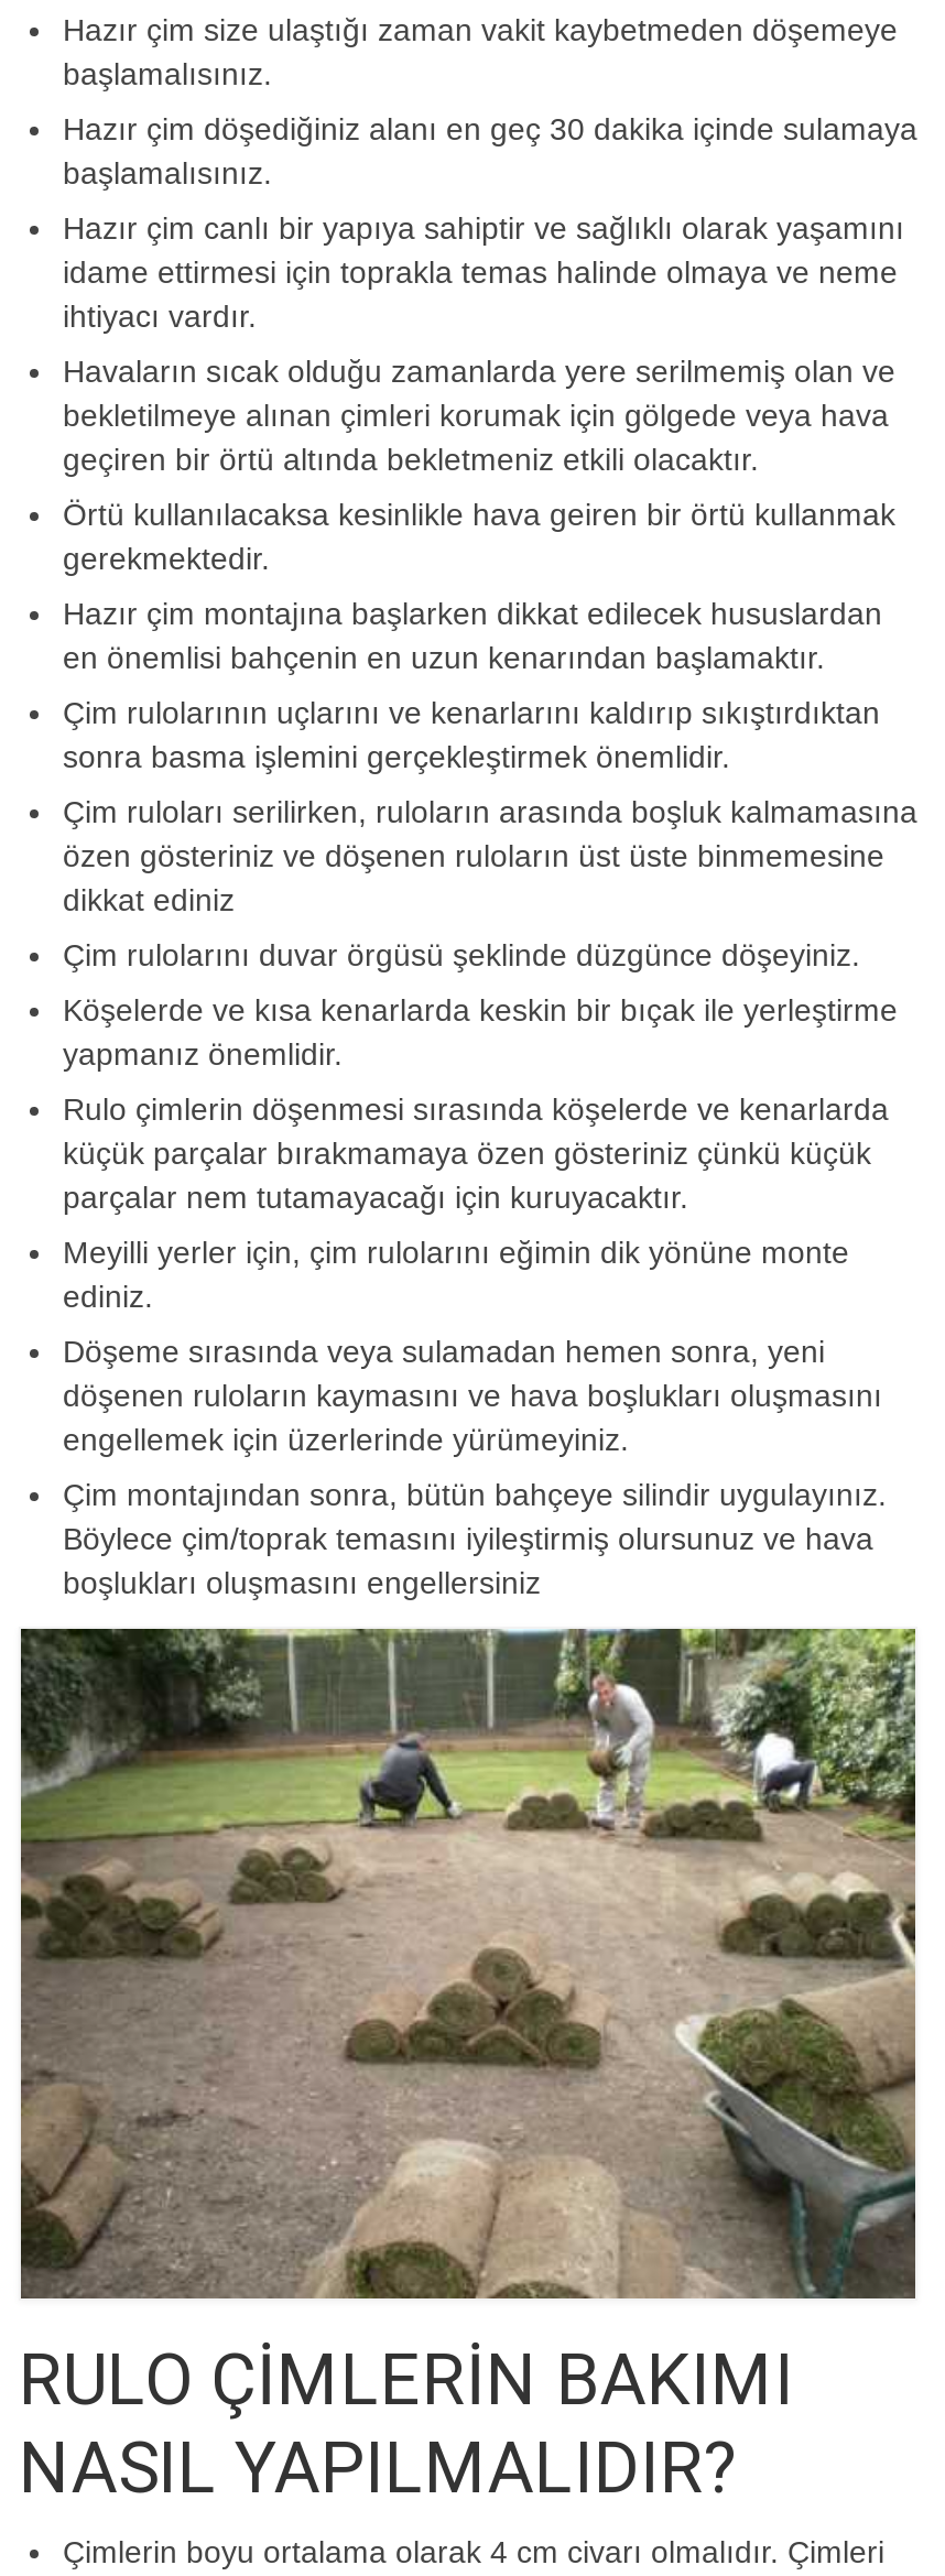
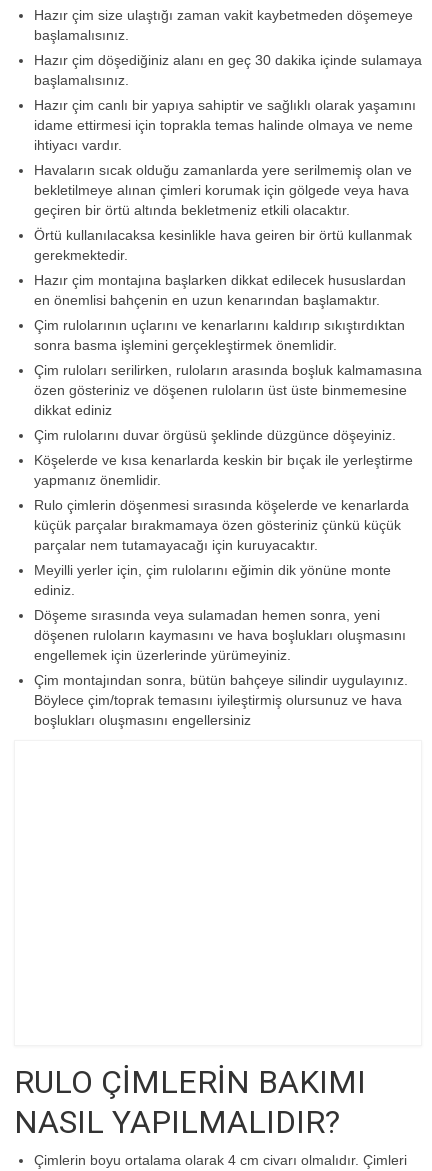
- [image]
